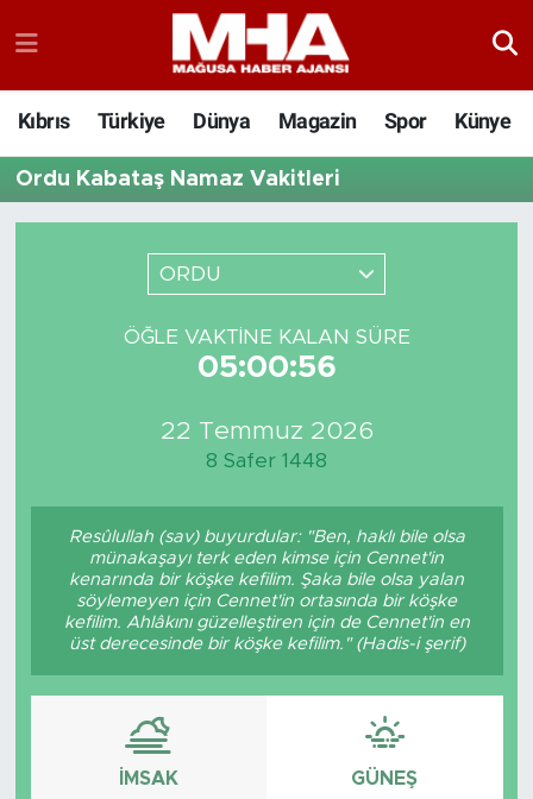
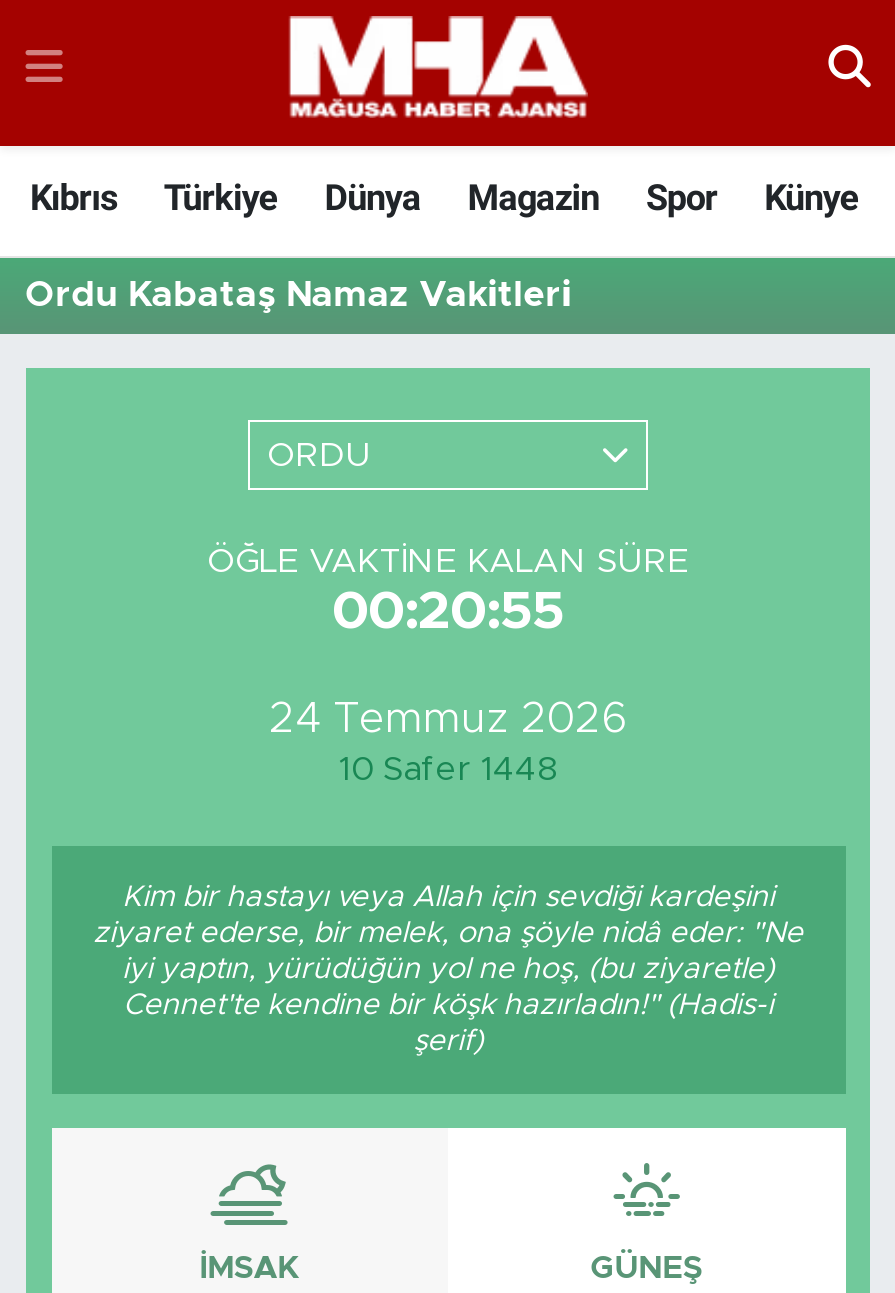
- 05:00:56
+ 00:20:55

- 22 Temmuz 2026
- 8 Safer 1448
+ 24 Temmuz 2026
+ 10 Safer 1448

- Resûlullah (sav) buyurdular: "Ben, haklı bile olsa
- münakaşayı terk eden kimse için Cennet'in
- kenarında bir köşke kefilim. Şaka bile olsa yalan
- söylemeyen için Cennet'in ortasında bir köşke
- kefilim. Ahlâkını güzelleştiren için de Cennet'in en
- üst derecesinde bir köşke kefilim." (Hadis-i şerif)
+ Kim bir hastayı veya Allah için sevdiği kardeşini
+ ziyaret ederse, bir melek, ona şöyle nidâ eder: "Ne
+ iyi yaptın, yürüdüğün yol ne hoş, (bu ziyaretle)
+ Cennet'te kendine bir köşk hazırladın!" (Hadis-i
+ şerif)
